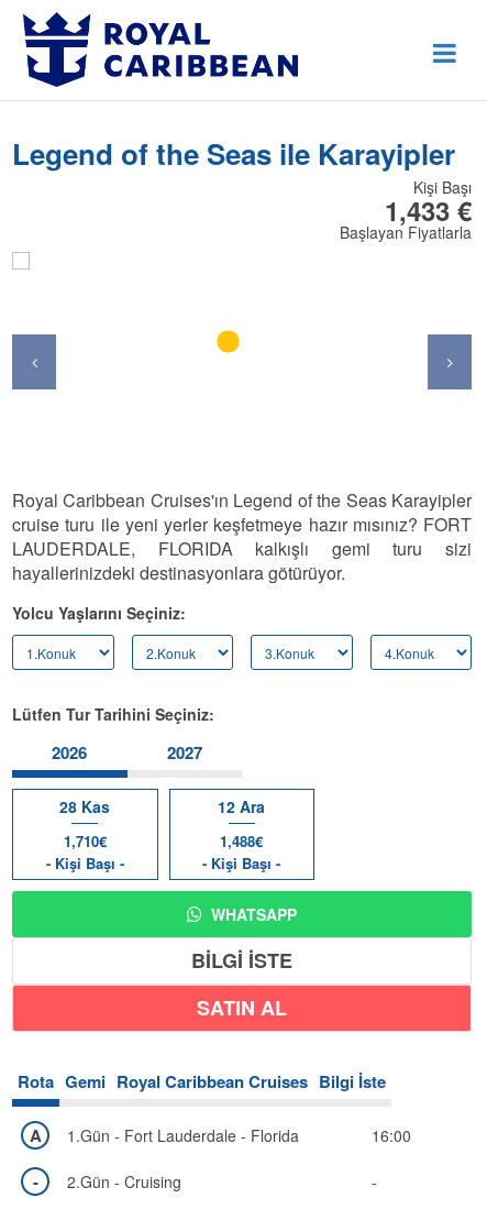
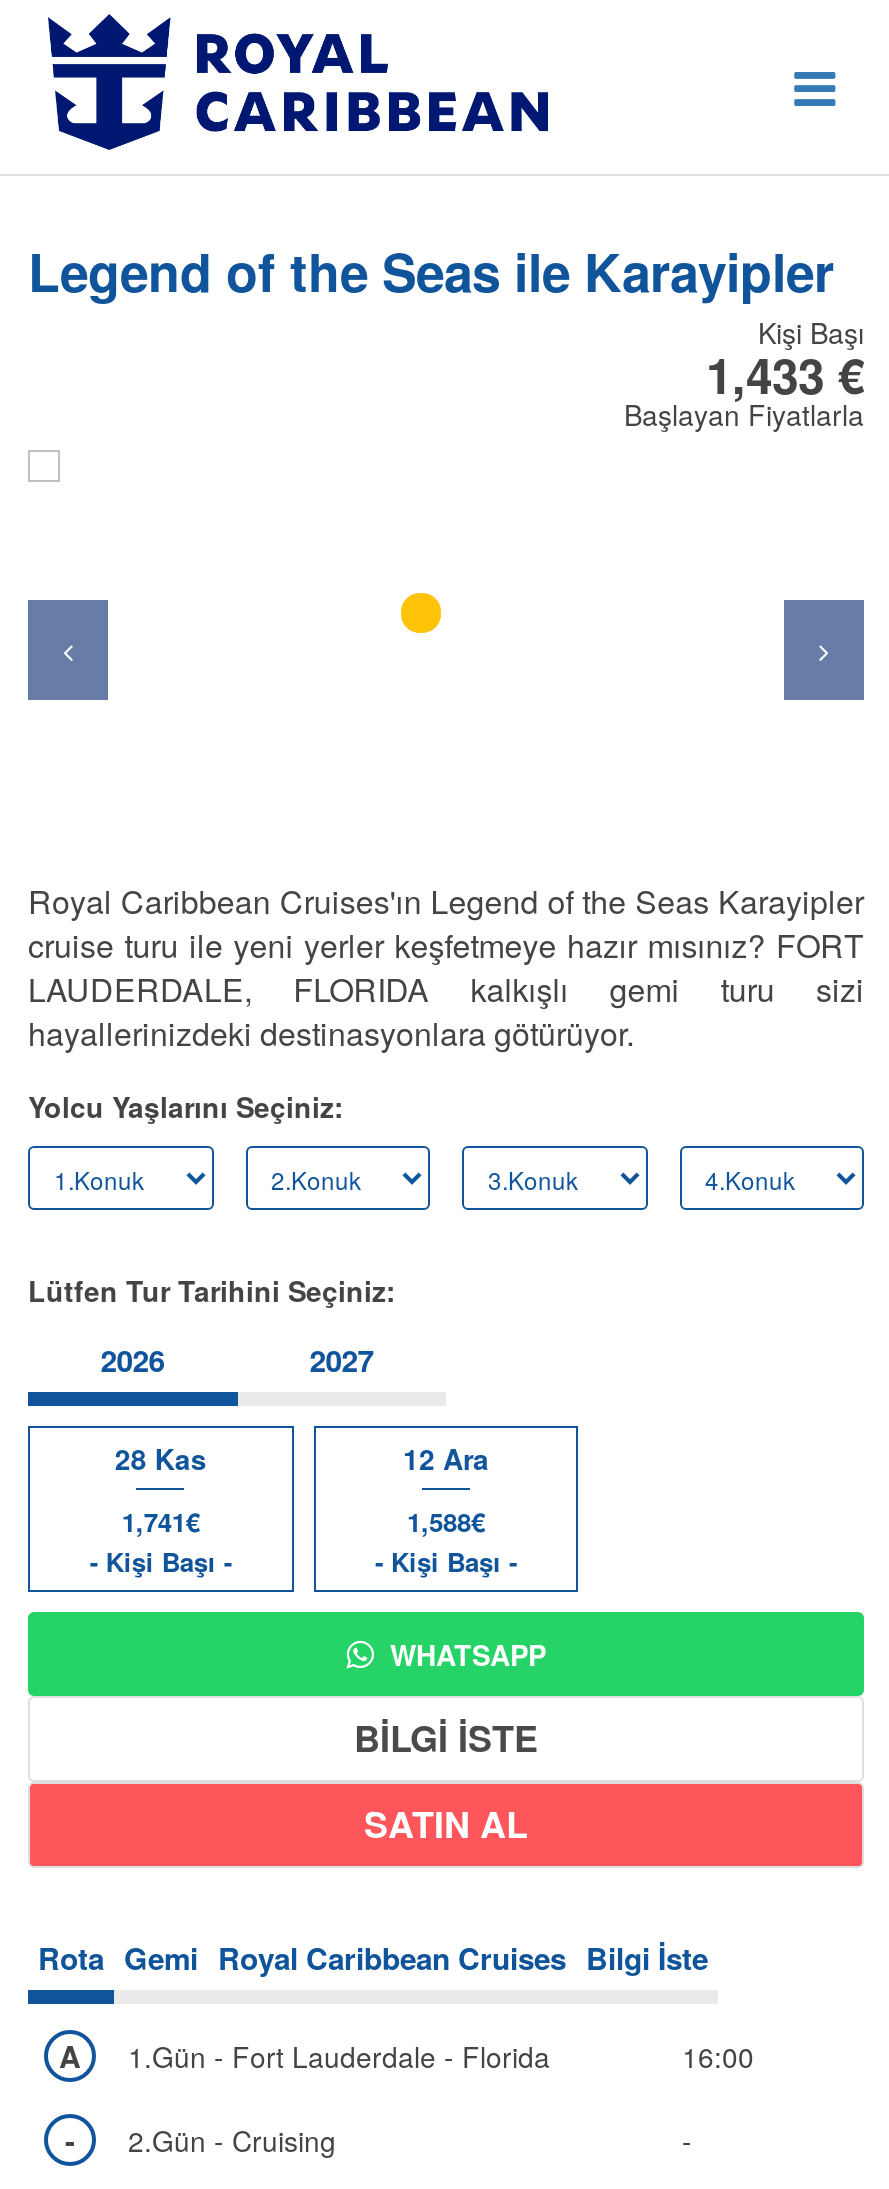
- 1,710€
+ 1,741€

- 1,488€
+ 1,588€
